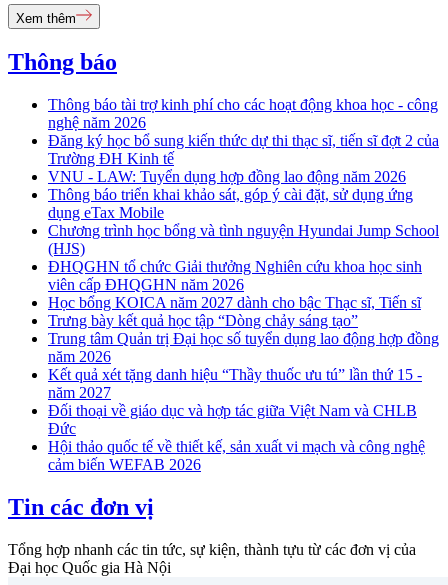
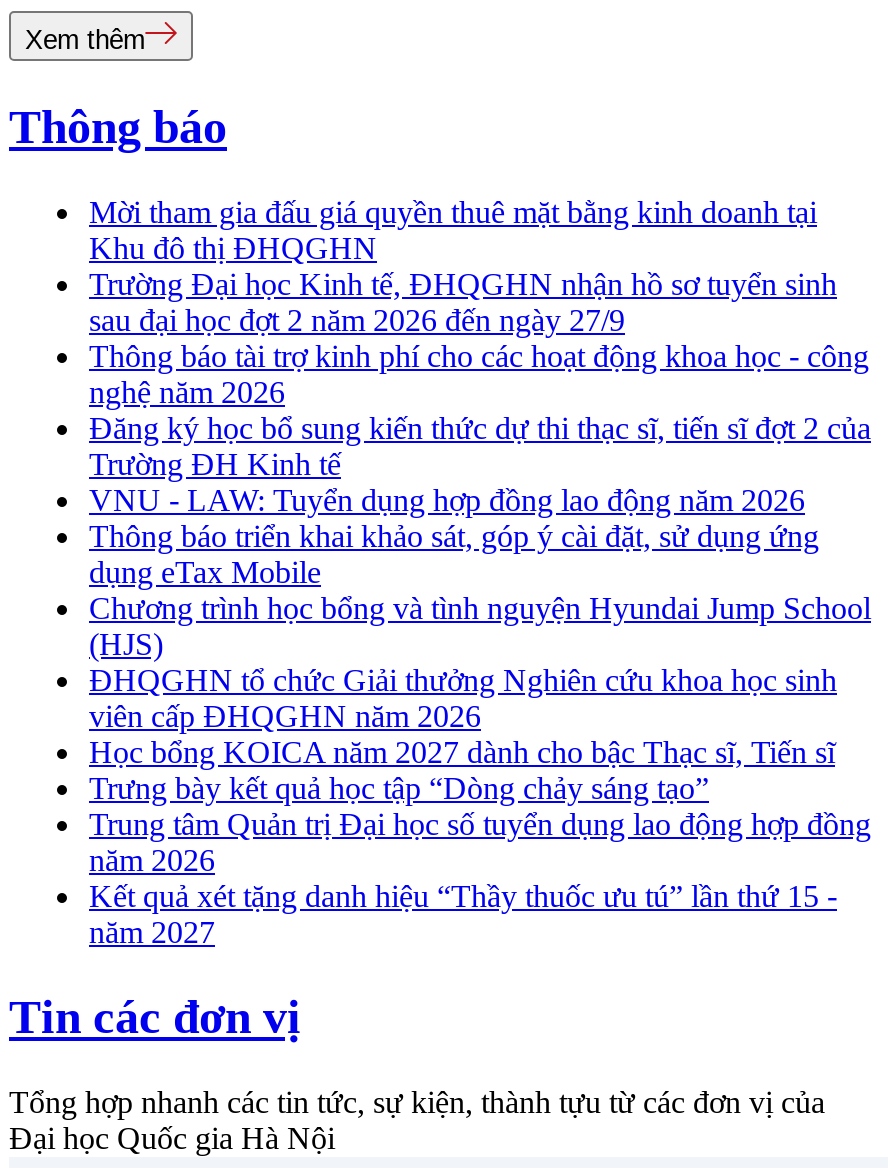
+ Mời tham gia đấu giá quyền thuê mặt bằng kinh doanh tại
+ Khu đô thị ĐHQGHN
+ Trường Đại học Kinh tế, ĐHQGHN nhận hồ sơ tuyển sinh
+ sau đại học đợt 2 năm 2026 đến ngày 27/9

moved down: Thông báo tài trợ kinh phí cho các hoạt động khoa học - công | nghệ năm 2026 | Đăng ký học bổ sung kiến thức dự thi thạc sĩ, tiến sĩ đợt 2 của | ... | Kết quả xét tặng danh hiệu “Thầy thuốc ưu tú” lần thứ 15 - | năm 2027

- Đối thoại về giáo dục và hợp tác giữa Việt Nam và CHLB
- Đức
- Hội thảo quốc tế về thiết kế, sản xuất vi mạch và công nghệ
- cảm biến WEFAB 2026
